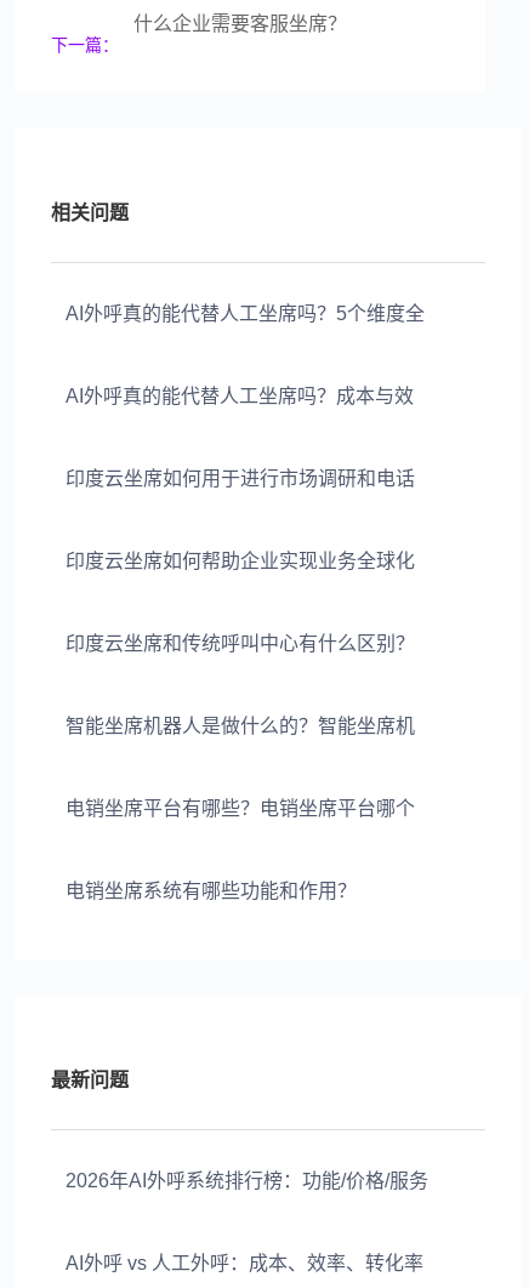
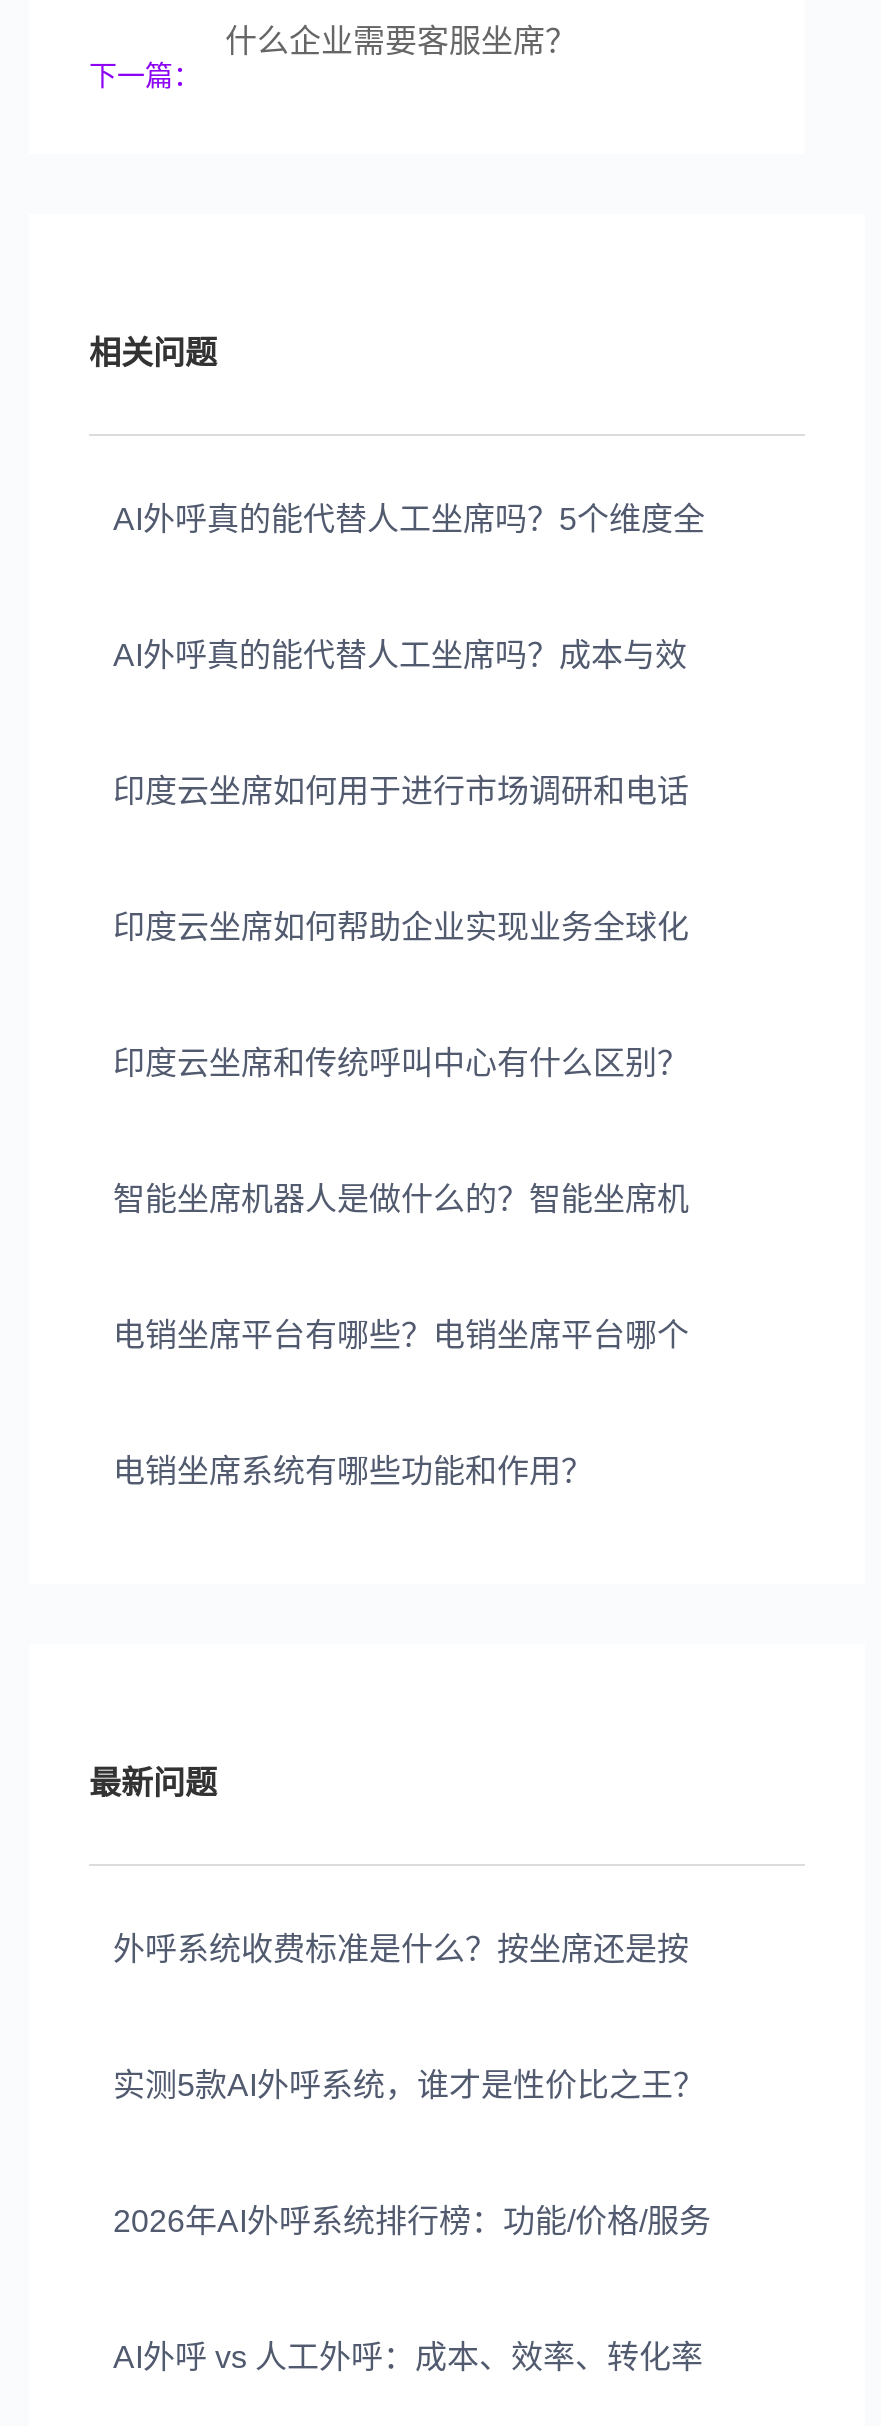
+ 外呼系统收费标准是什么？按坐席还是按

+ 实测5款AI外呼系统，谁才是性价比之王？
